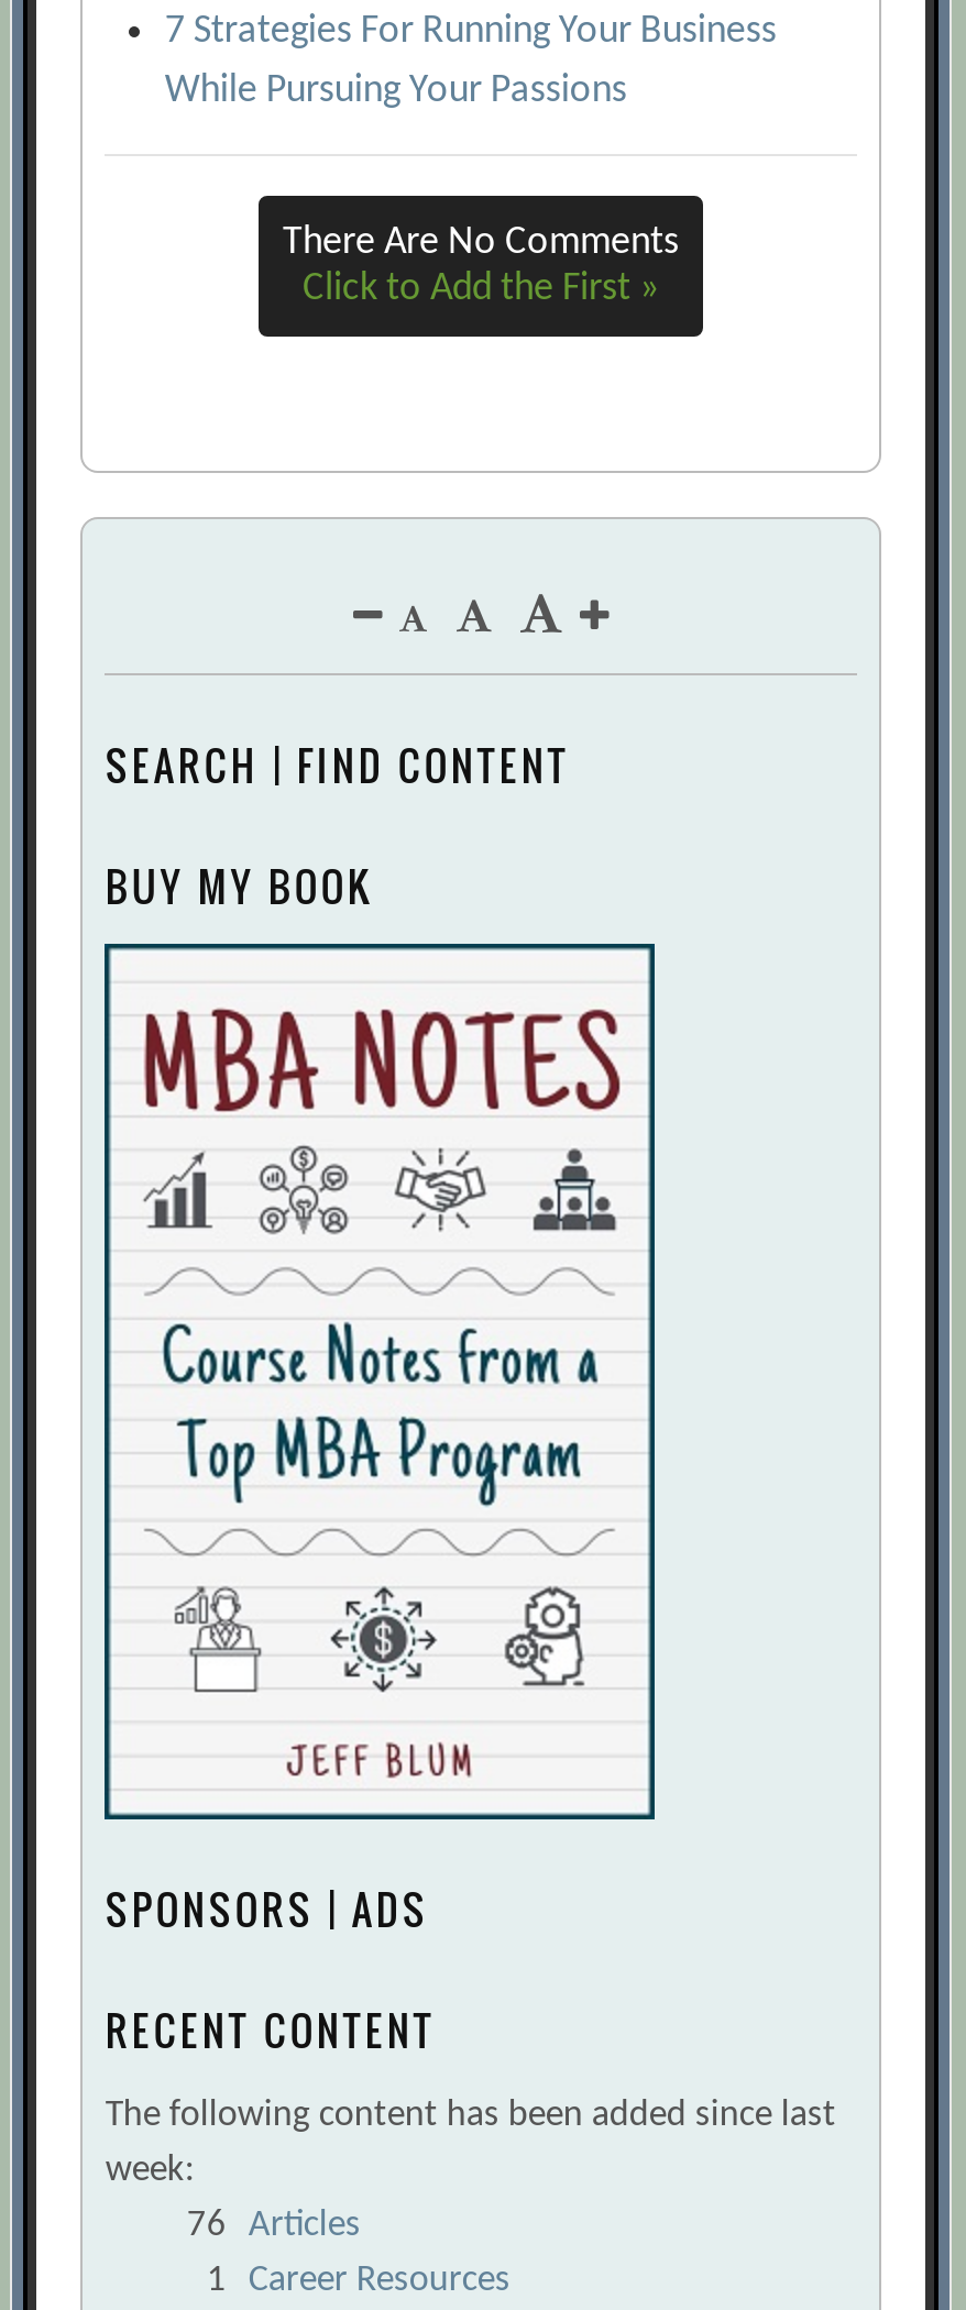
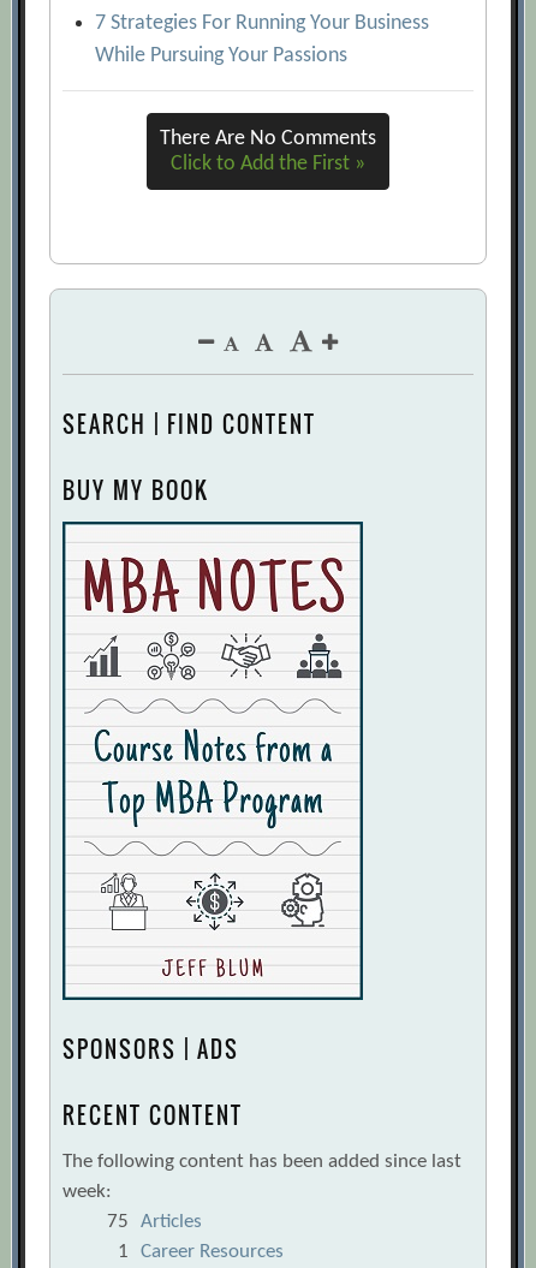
- 76 Articles
+ 75 Articles
